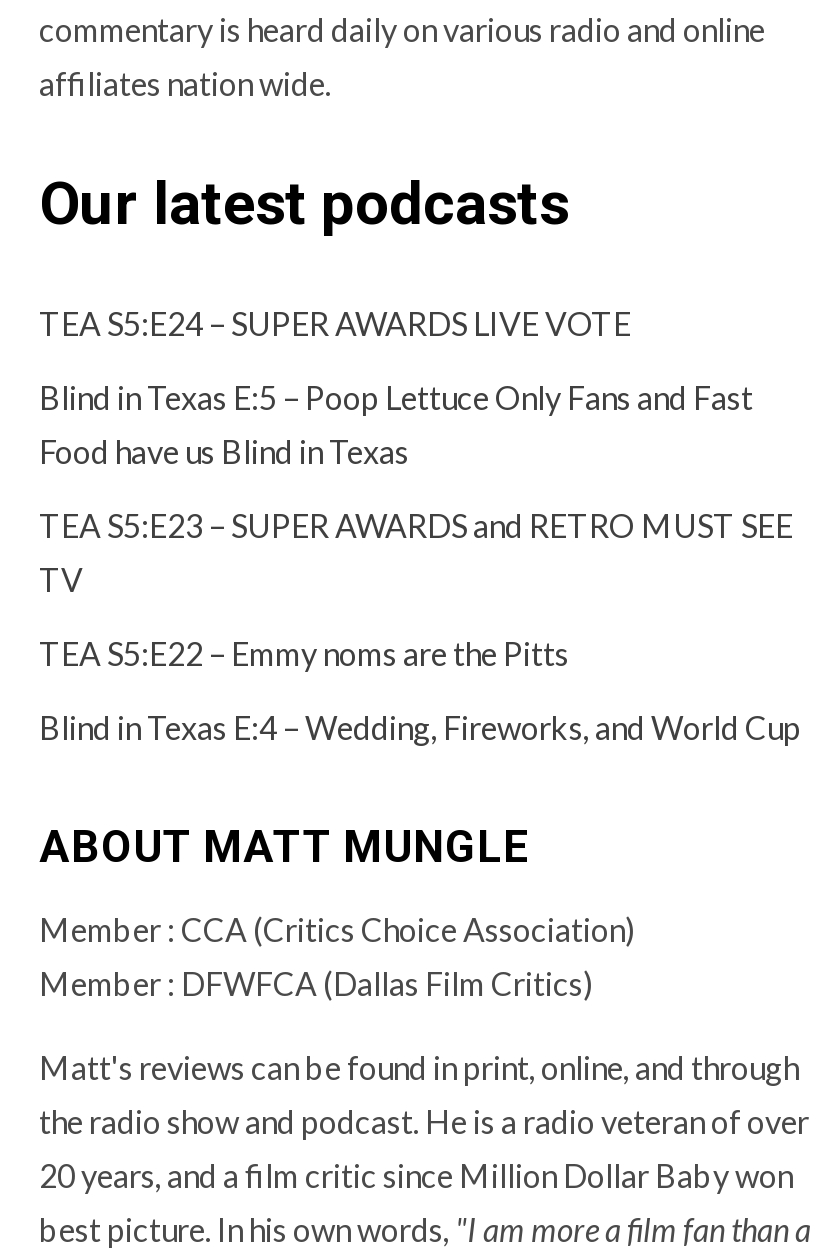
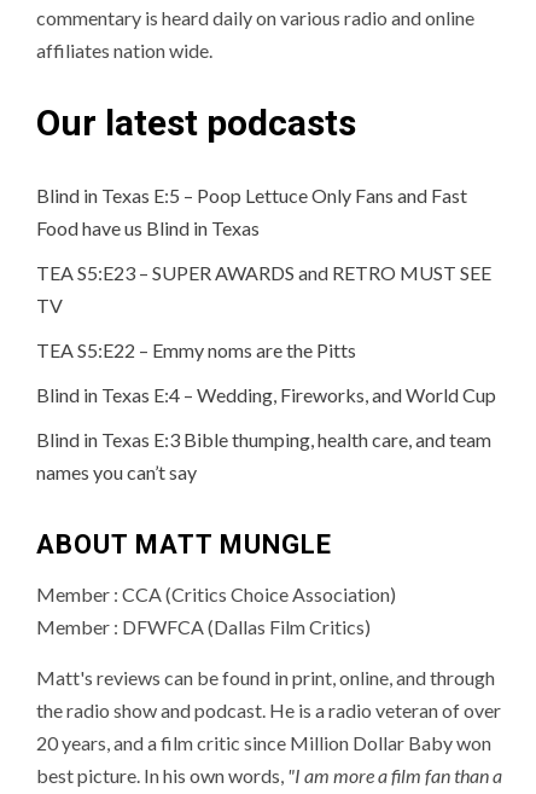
- TEA S5:E24 – SUPER AWARDS LIVE VOTE

moved up: Blind in Texas E:5 – Poop Lettuce Only Fans and Fast | Food have us Blind in Texas | TEA S5:E23 – SUPER AWARDS and RETRO MUST SEE | TV | TEA S5:E22 – Emmy noms are the Pitts | Blind in Texas E:4 – Wedding, Fireworks, and World Cup

+ Blind in Texas E:3 Bible thumping, health care, and team
+ names you can’t say
